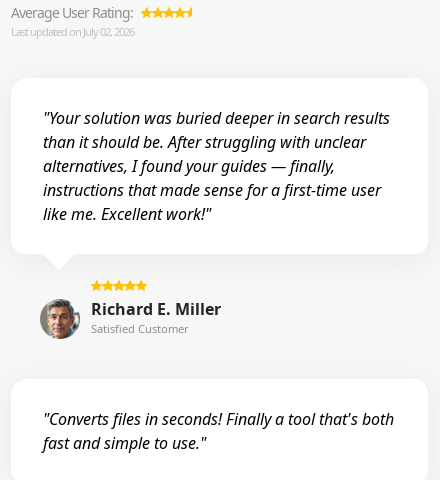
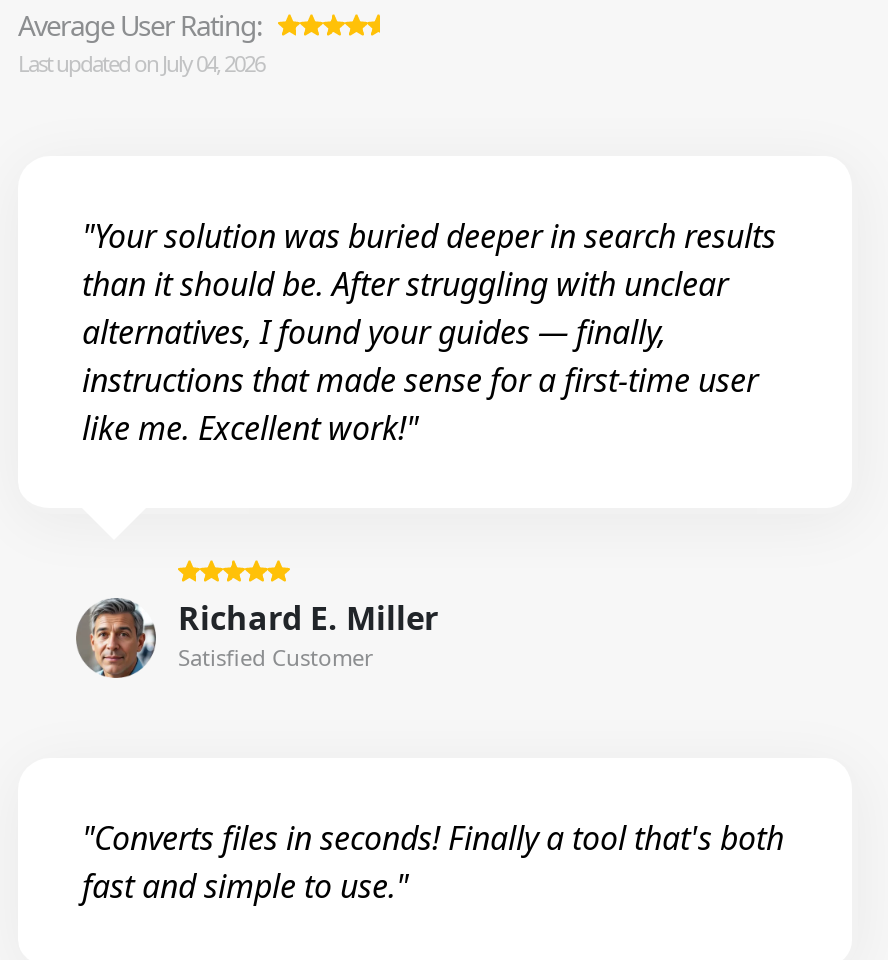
- Last updated on July 02, 2026
+ Last updated on July 04, 2026
